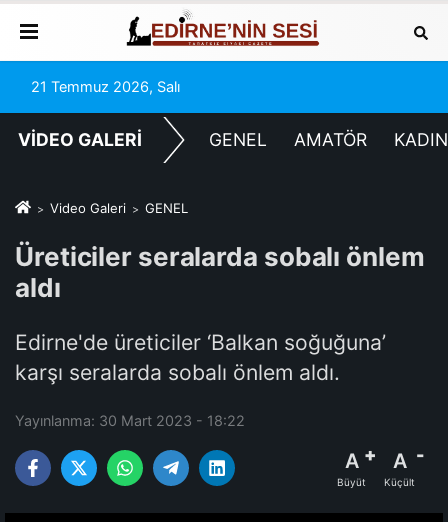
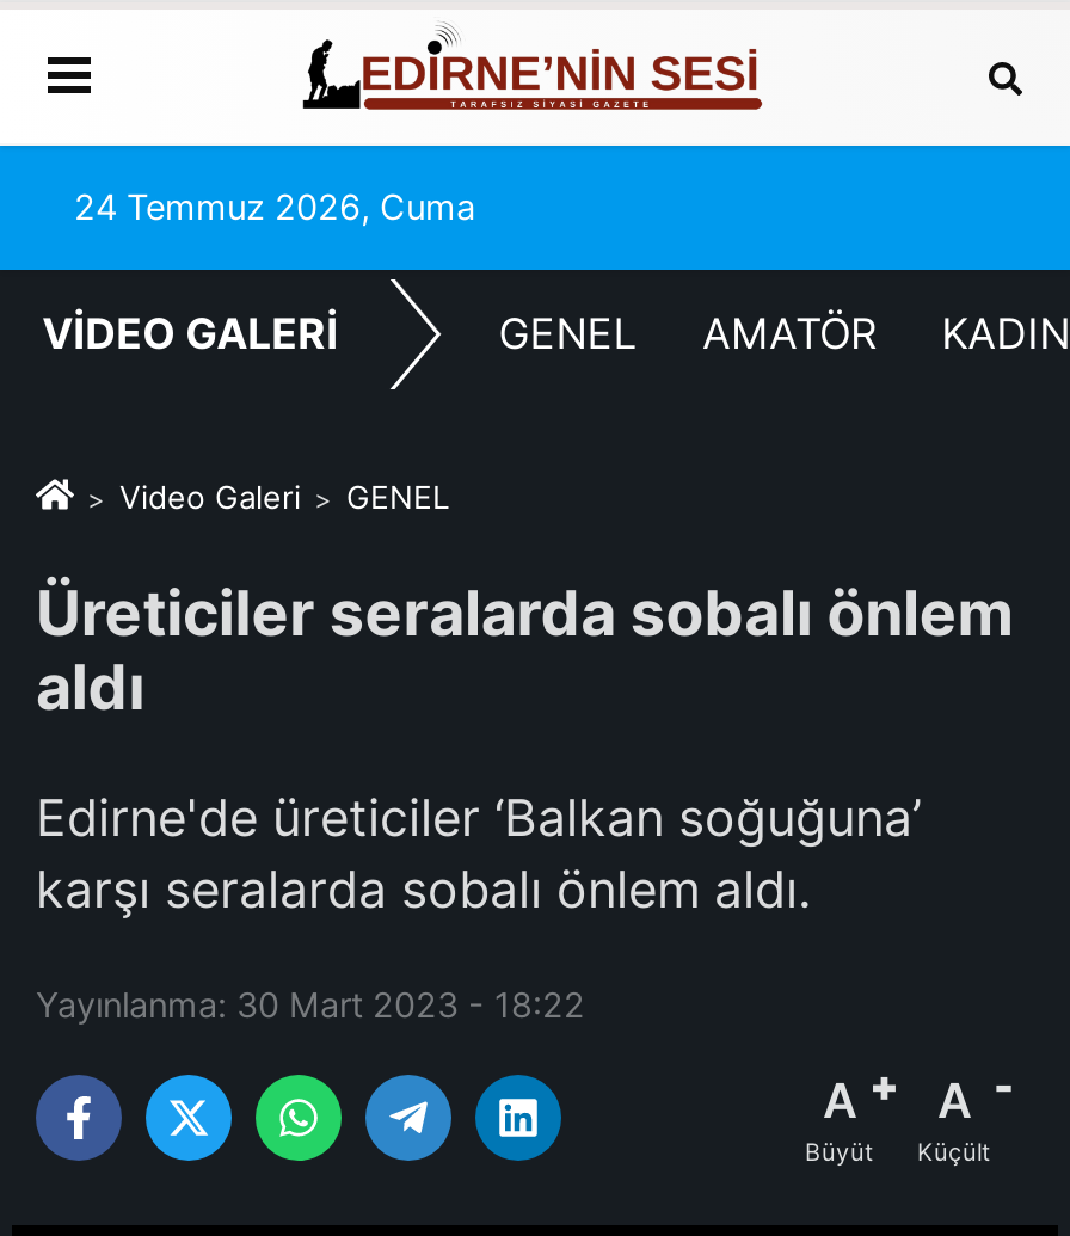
- 21 Temmuz 2026, Salı
+ 24 Temmuz 2026, Cuma
